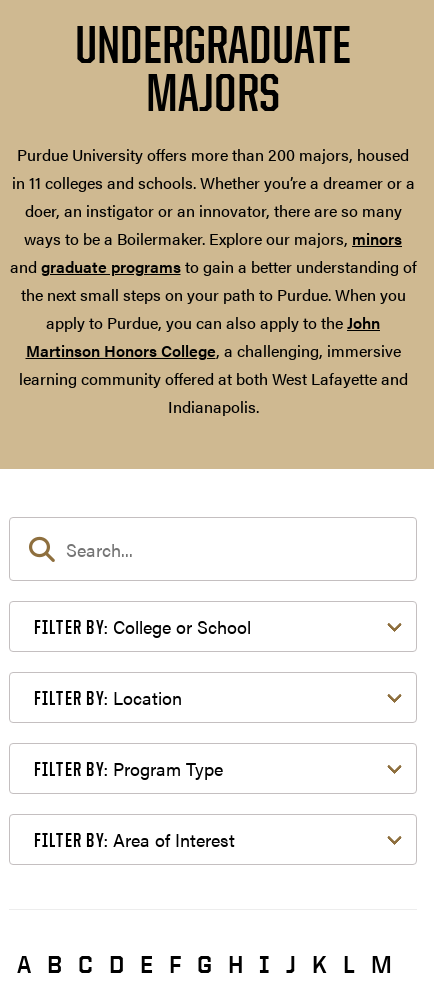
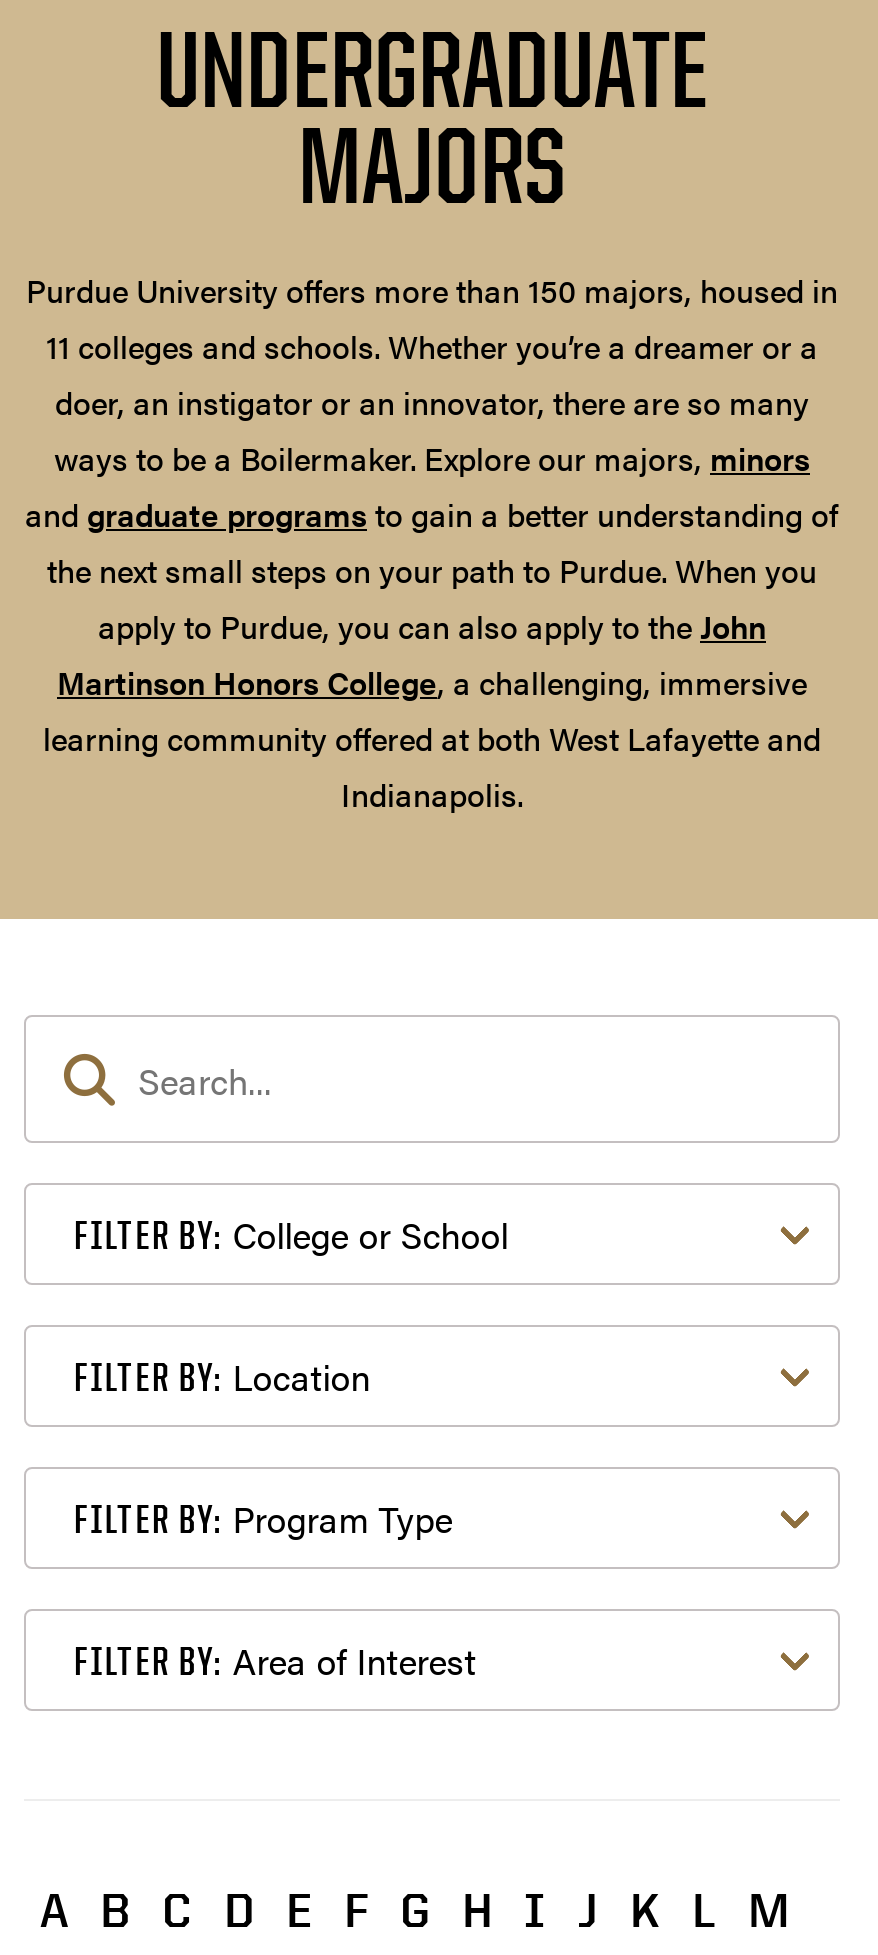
- Purdue University offers more than 200 majors, housed
- in 11 colleges and schools. Whether you’re a dreamer or a
+ Purdue University offers more than 150 majors, housed in
+ 11 colleges and schools. Whether you’re a dreamer or a
